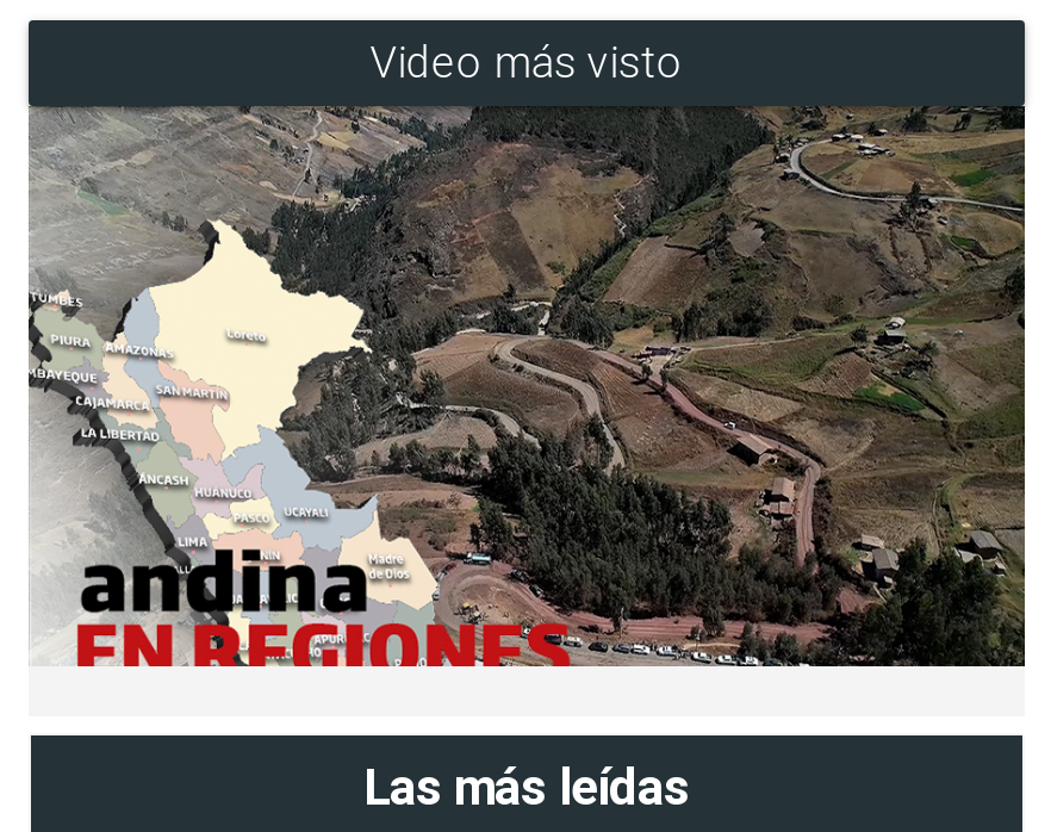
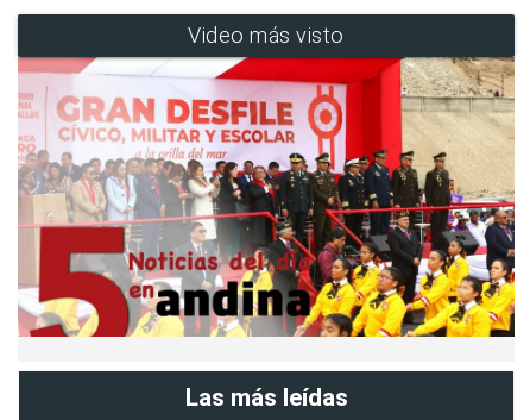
- [image]
+ [image]
